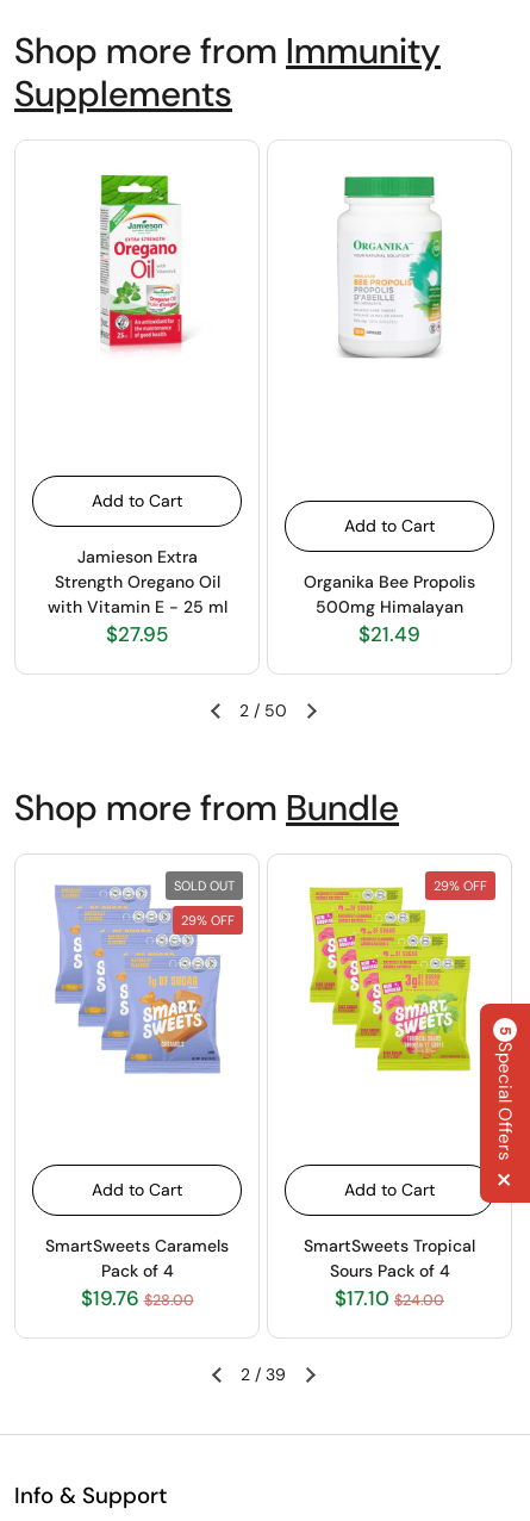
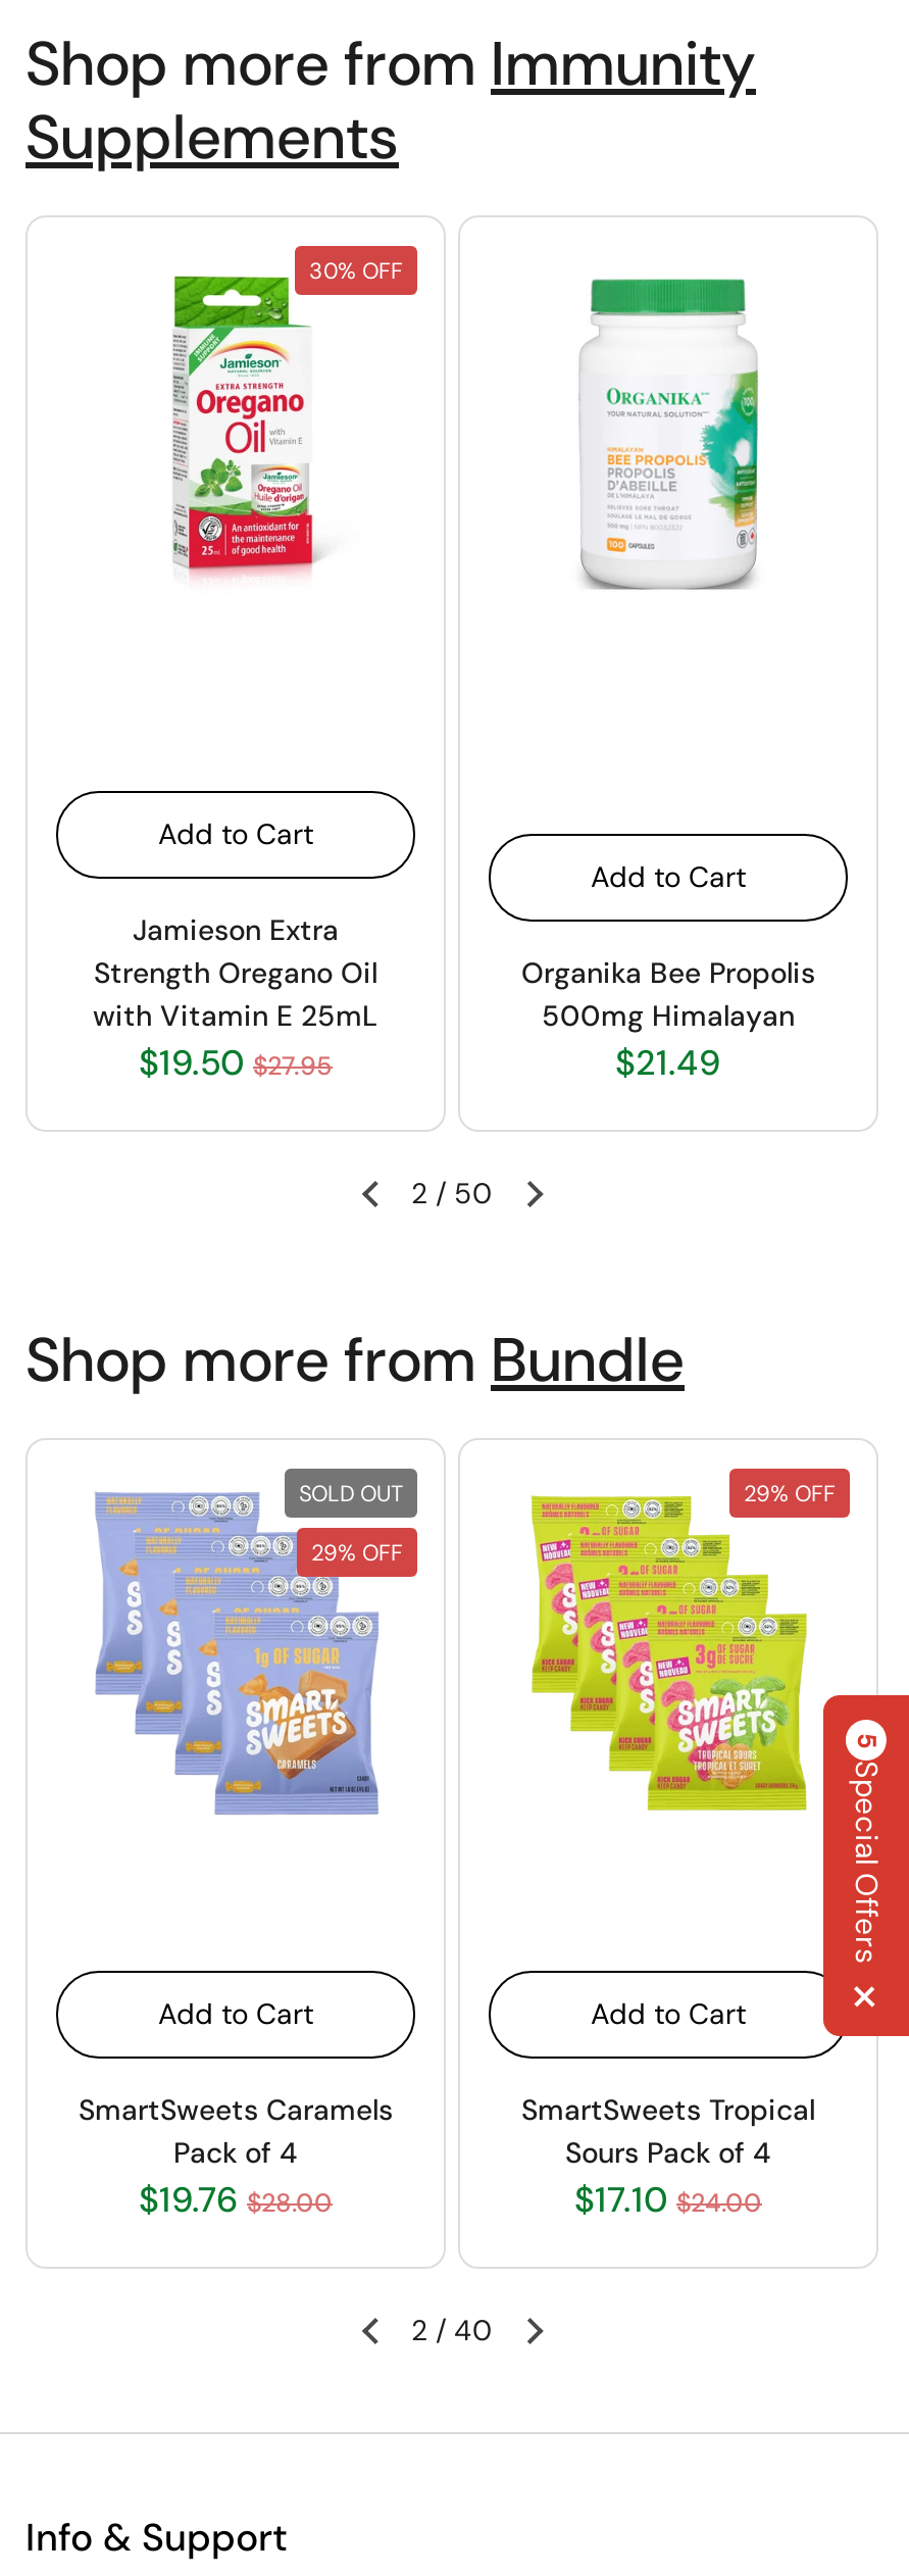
+ 30% OFF

- with Vitamin E - 25 ml
- $27.95
+ with Vitamin E 25mL
+ $19.50 $27.95

- 2 / 39
+ 2 / 40
